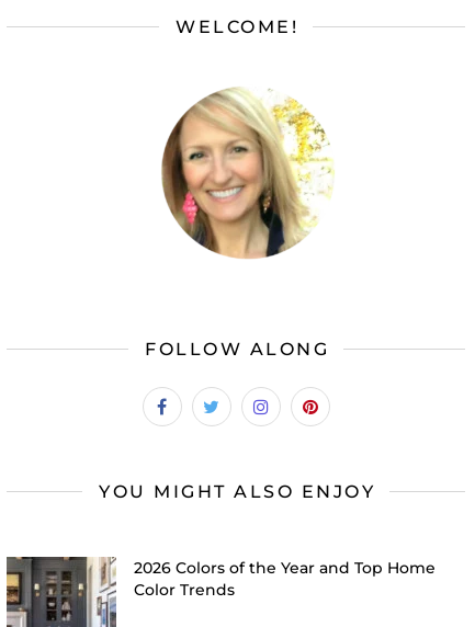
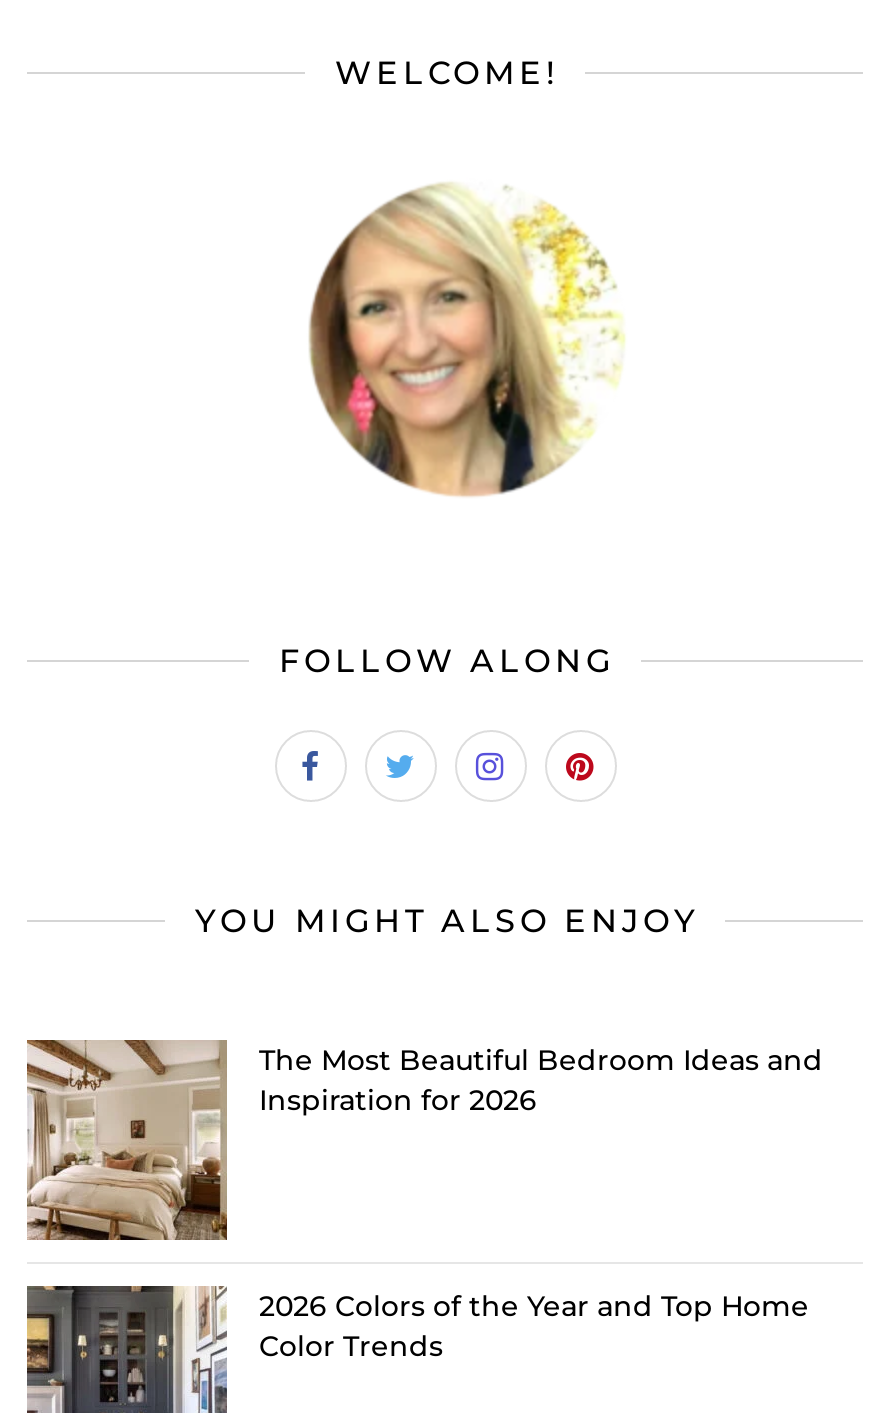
+ [image]
+ The Most Beautiful Bedroom Ideas and
+ Inspiration for 2026
